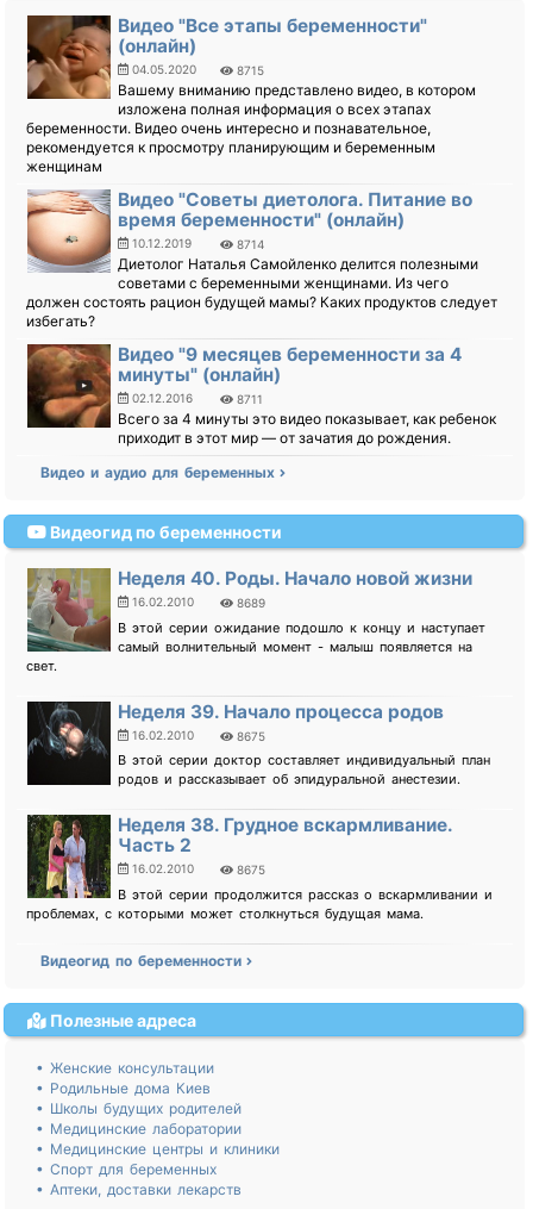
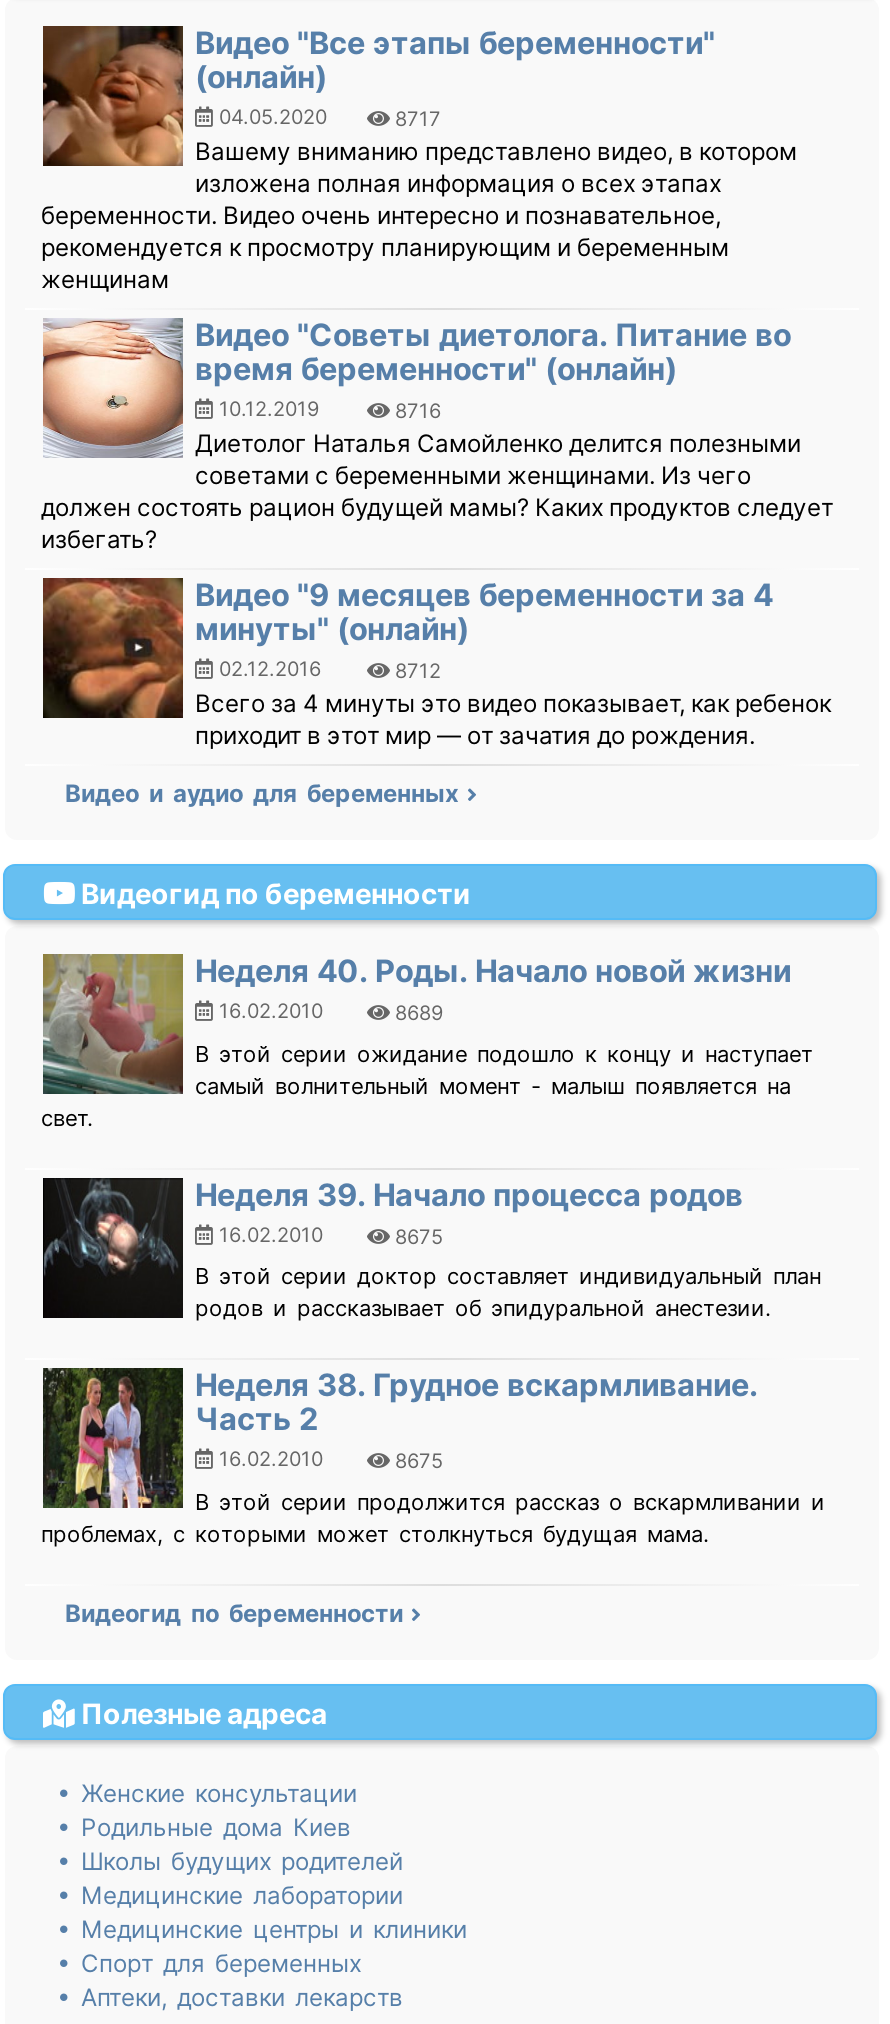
- 8715
+ 8717

- 8714
+ 8716

- 8711
+ 8712
